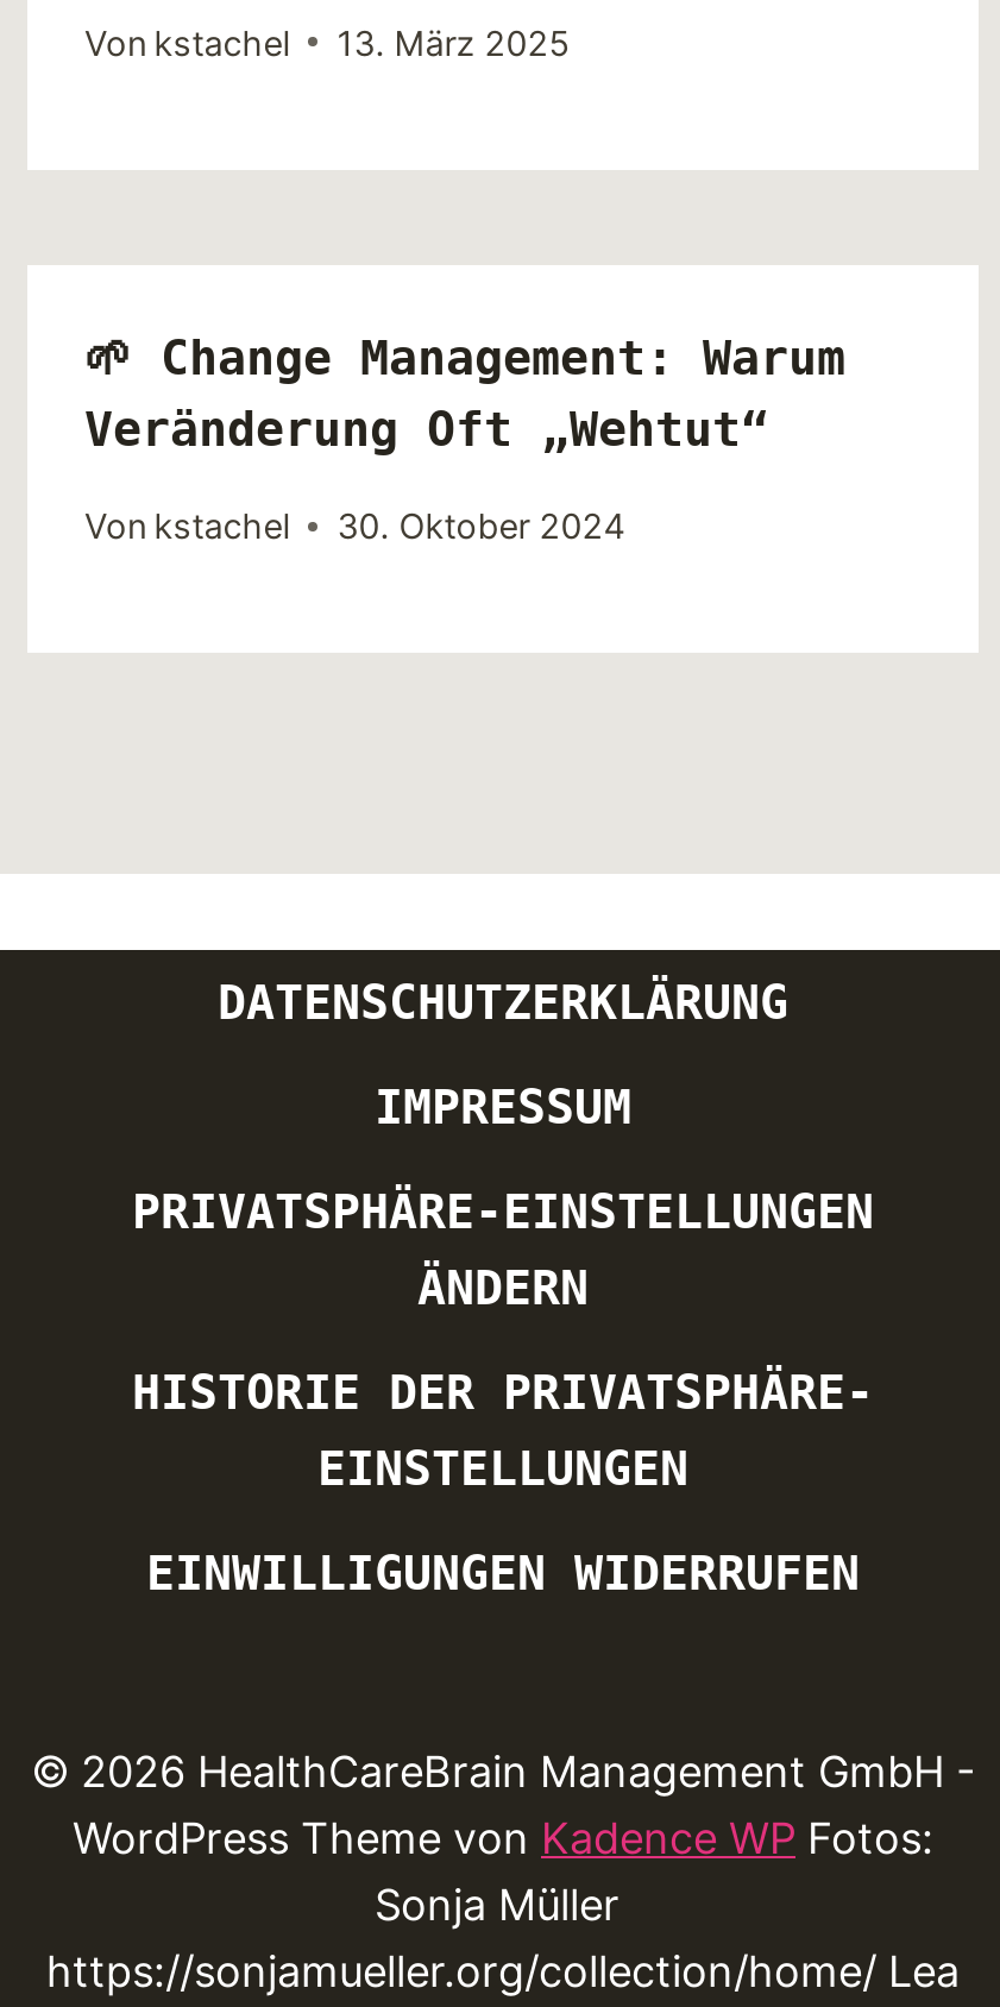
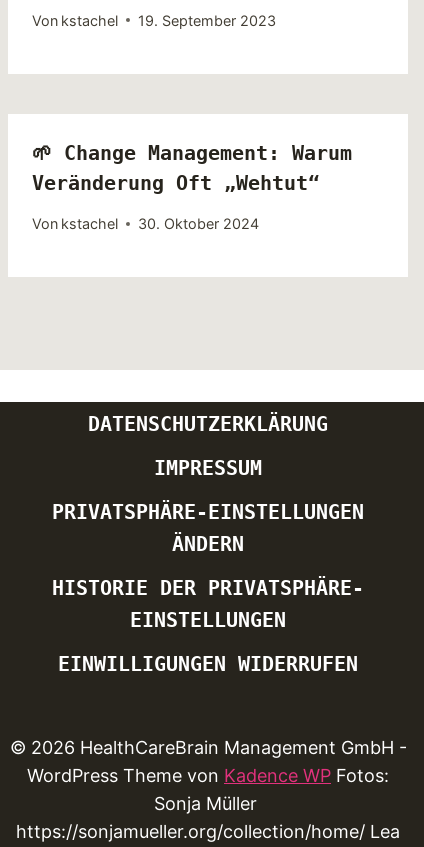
- Von kstachel 13. März 2025
+ Von kstachel 19. September 2023
